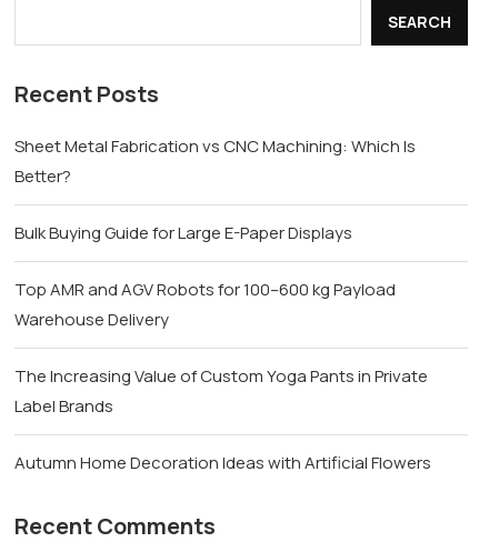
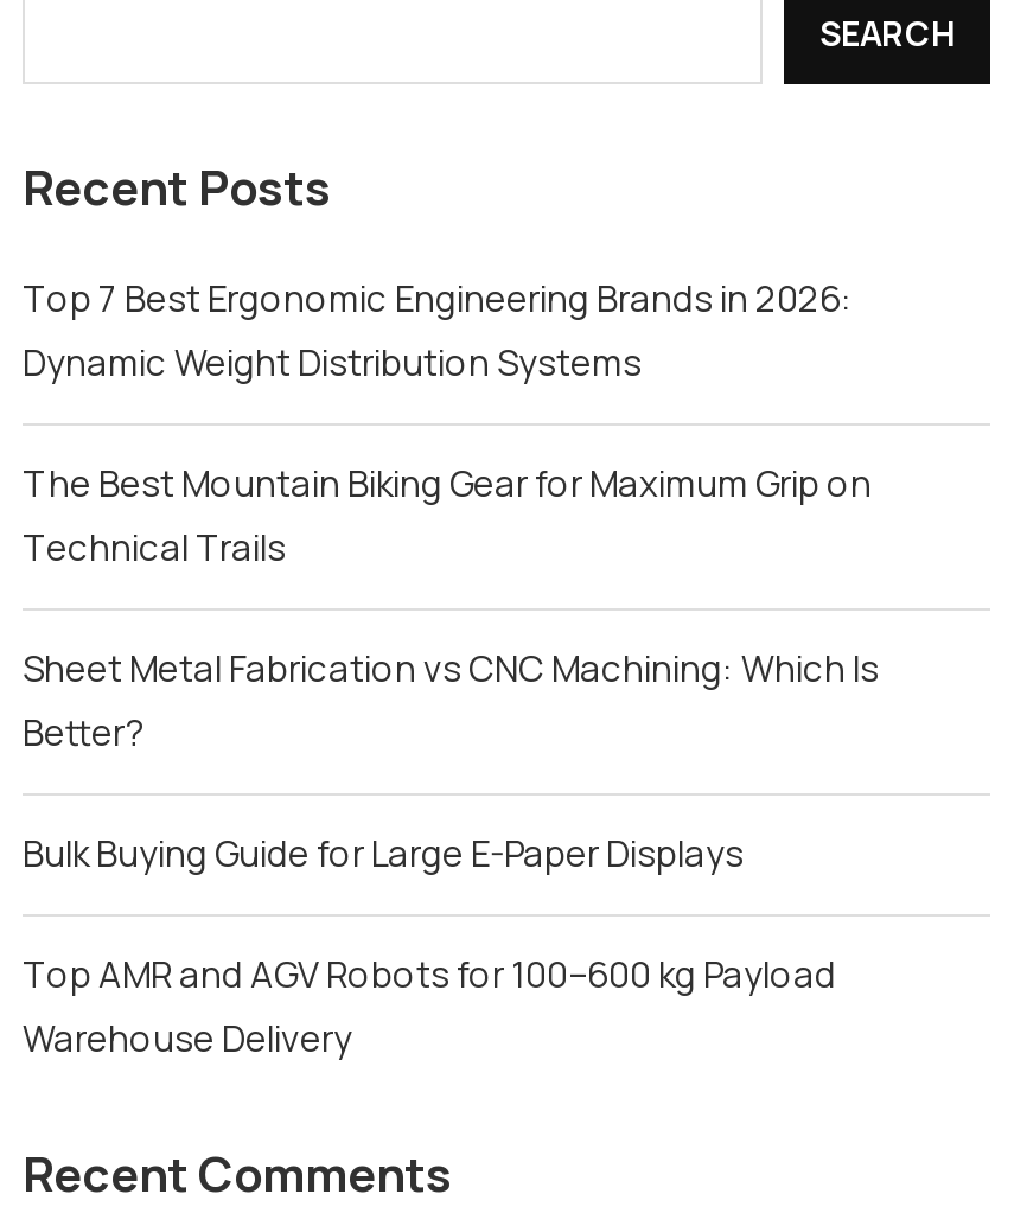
+ Top 7 Best Ergonomic Engineering Brands in 2026:
+ Dynamic Weight Distribution Systems
+ The Best Mountain Biking Gear for Maximum Grip on
+ Technical Trails

moved down: Sheet Metal Fabrication vs CNC Machining: Which Is | Better? | Bulk Buying Guide for Large E-Paper Displays | Top AMR and AGV Robots for 100–600 kg Payload | Warehouse Delivery

- The Increasing Value of Custom Yoga Pants in Private
- Label Brands
- Autumn Home Decoration Ideas with Artificial Flowers
